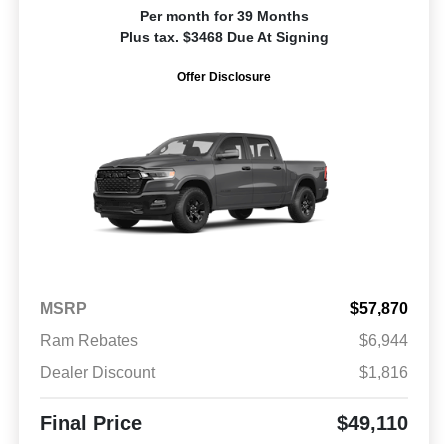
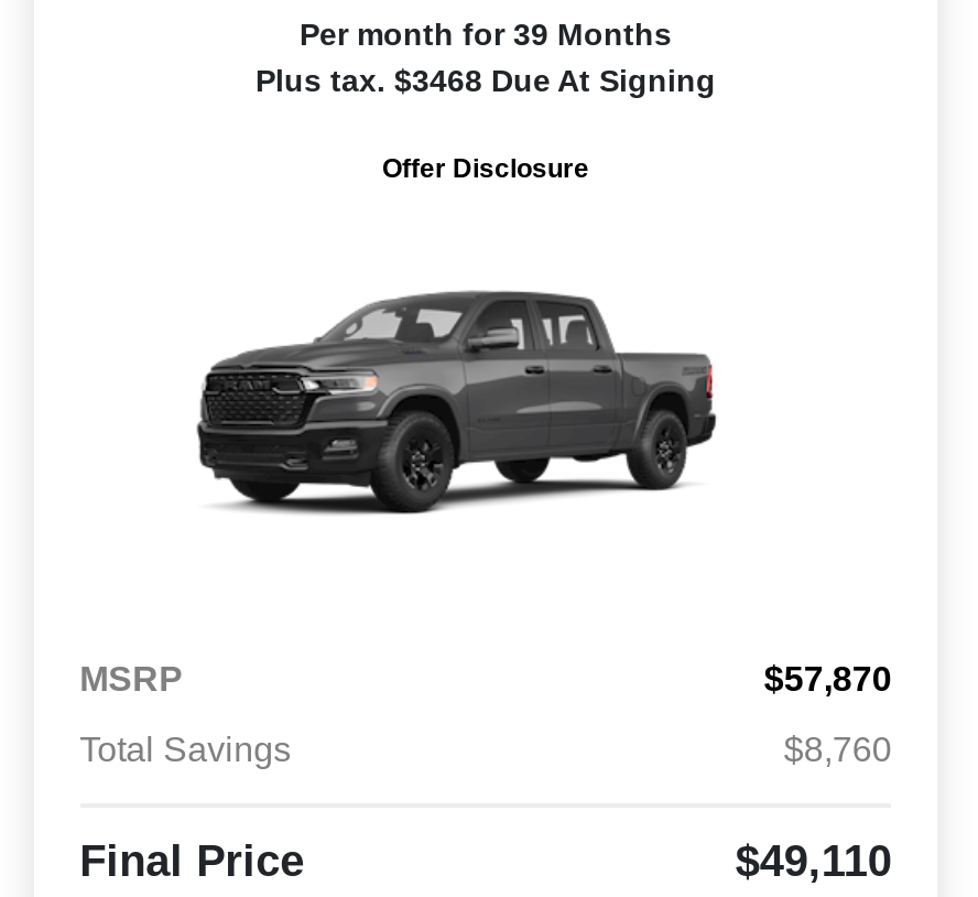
- Ram Rebates
- $6,944
- Dealer Discount
- $1,816
+ Total Savings
+ $8,760
